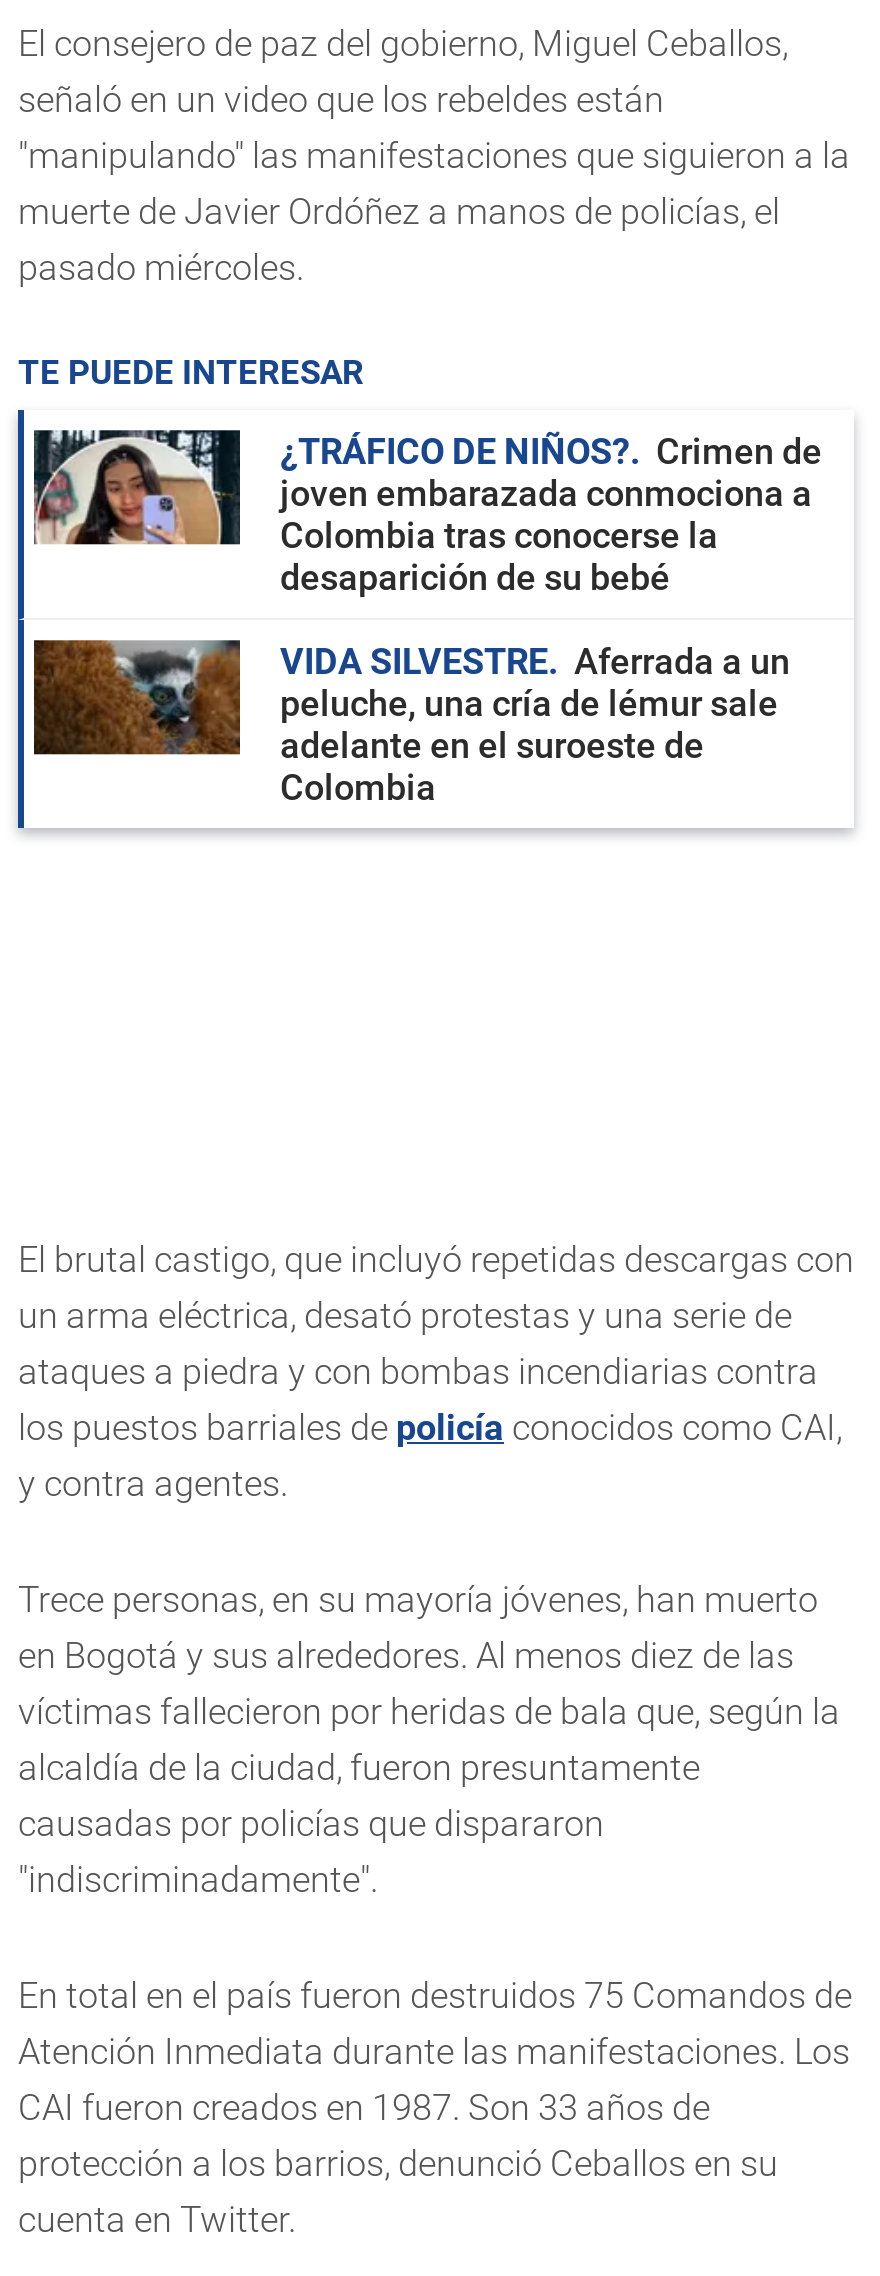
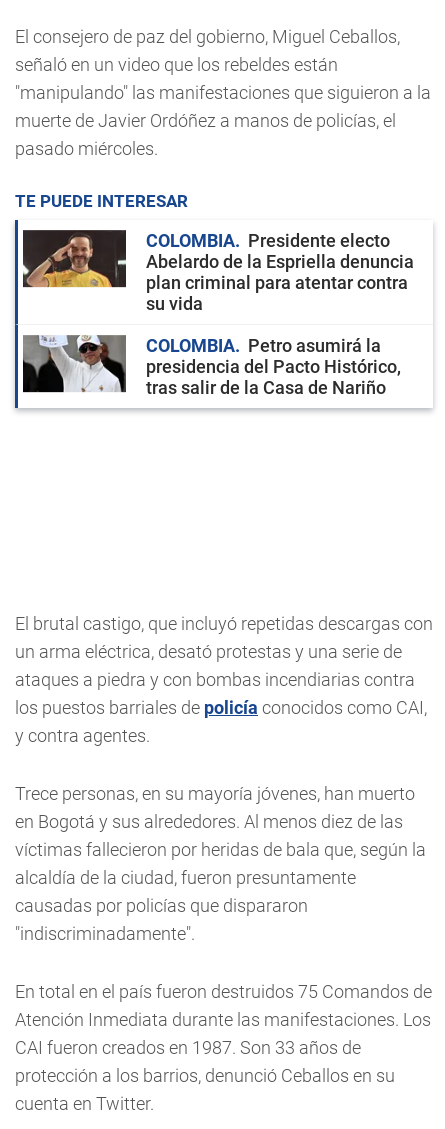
- [image]
- ¿TRÁFICO DE NIÑOS?
- Crimen de
- joven embarazada conmociona a
- Colombia tras conocerse la
- desaparición de su bebé
+ [image]
+ COLOMBIA
+ Presidente electo
+ Abelardo de la Espriella denuncia
+ plan criminal para atentar contra
+ su vida

- [image]
- VIDA SILVESTRE
- Aferrada a un
- peluche, una cría de lémur sale
- adelante en el suroeste de
- Colombia
+ [image]
+ COLOMBIA
+ Petro asumirá la
+ presidencia del Pacto Histórico,
+ tras salir de la Casa de Nariño
